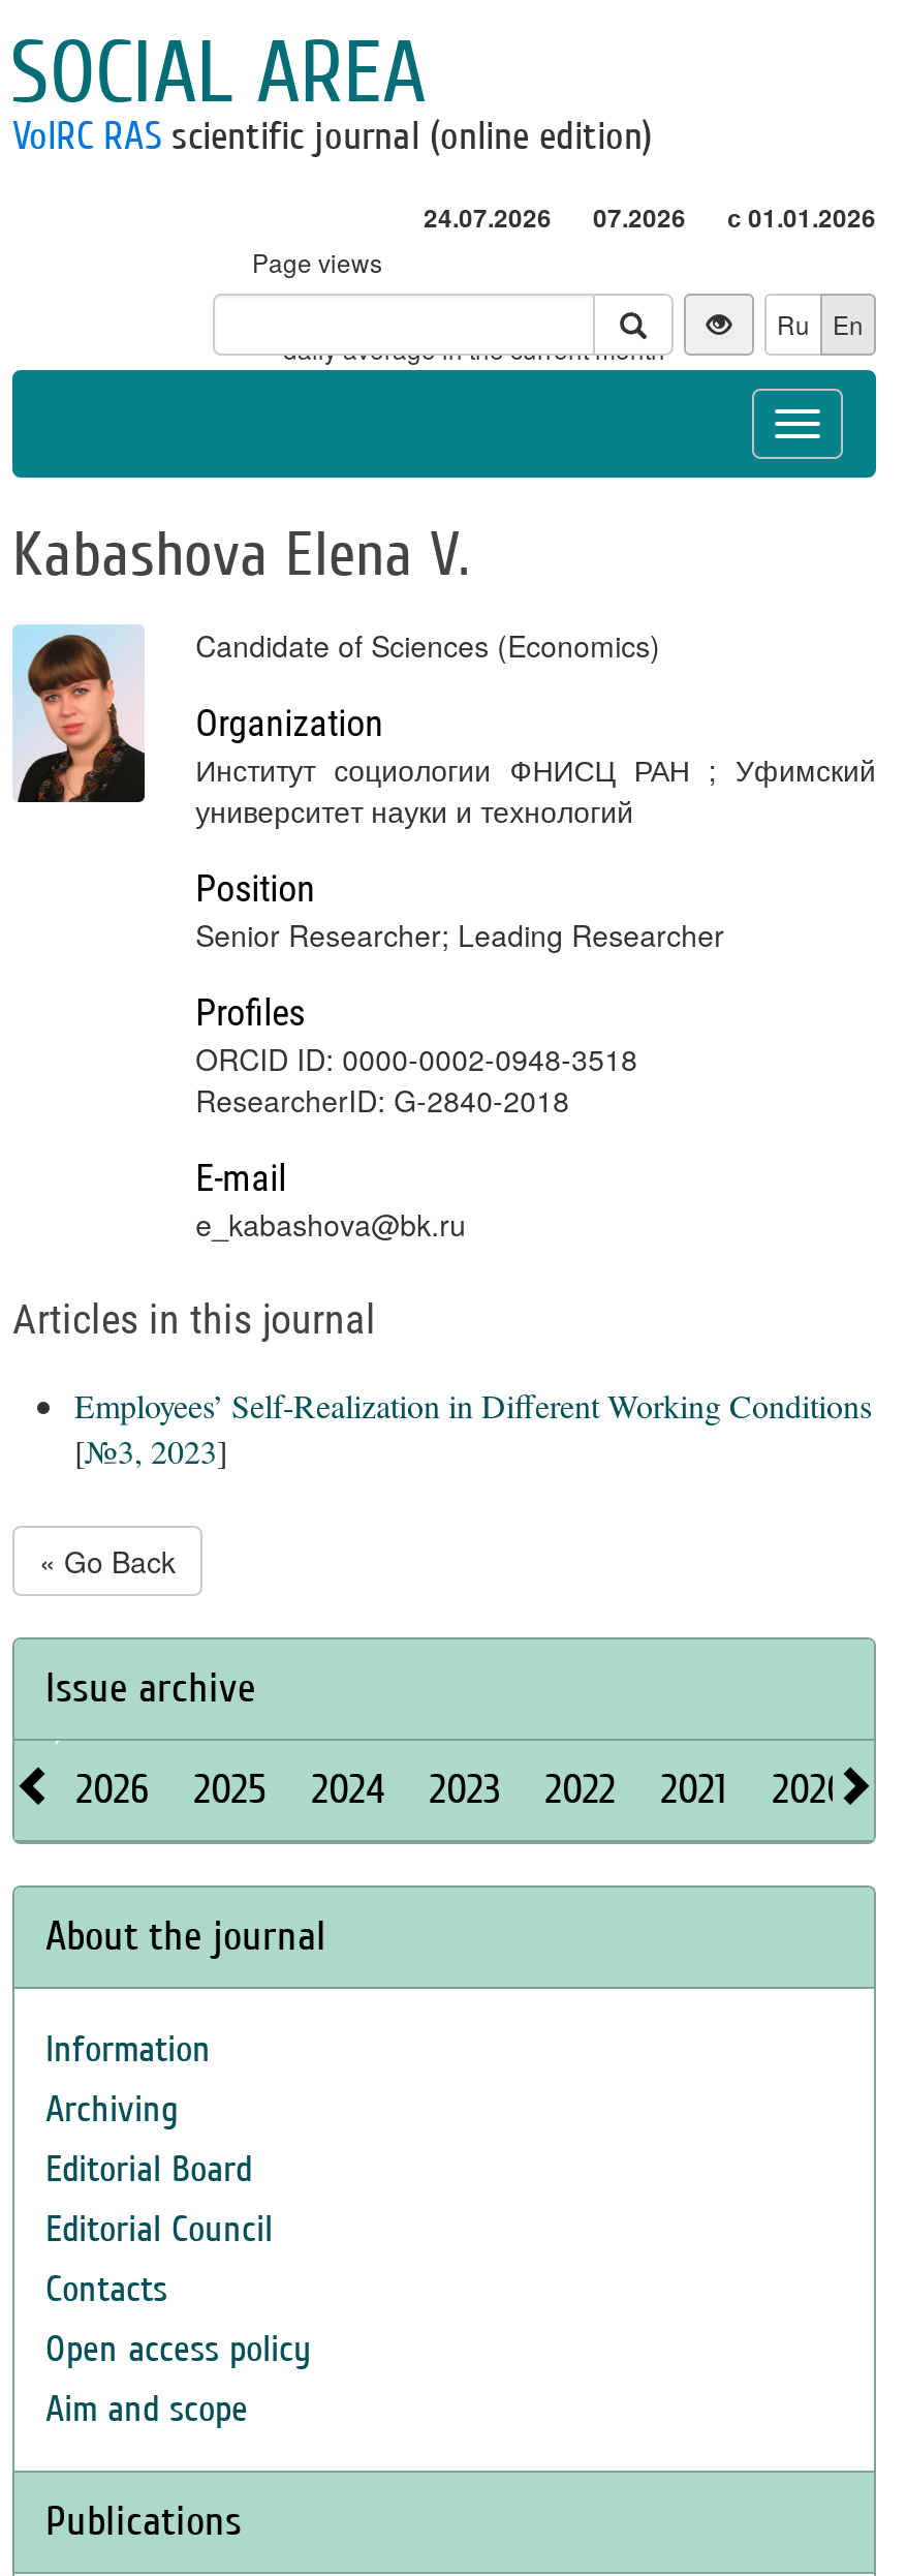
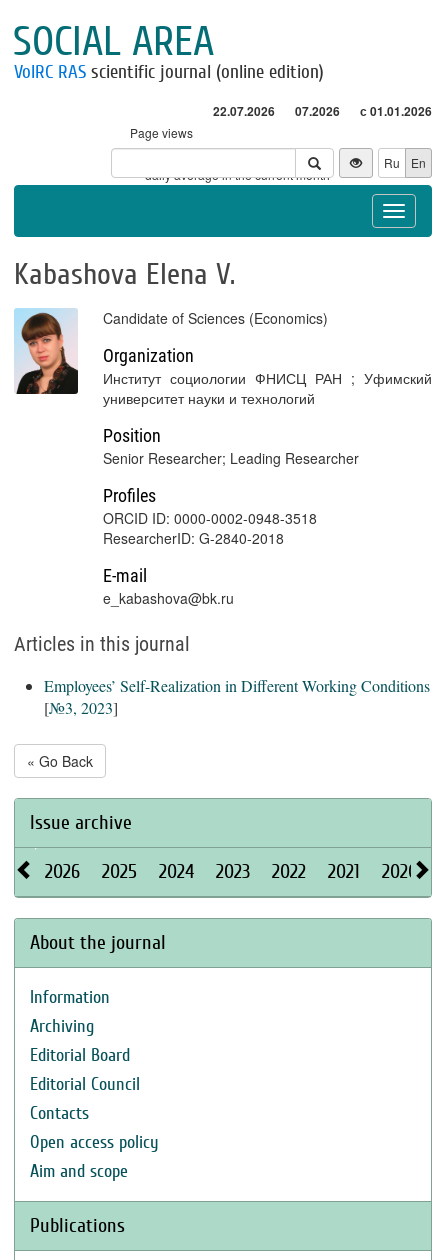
- 24.07.2026 07.2026 с 01.01.2026
+ 22.07.2026 07.2026 с 01.01.2026
